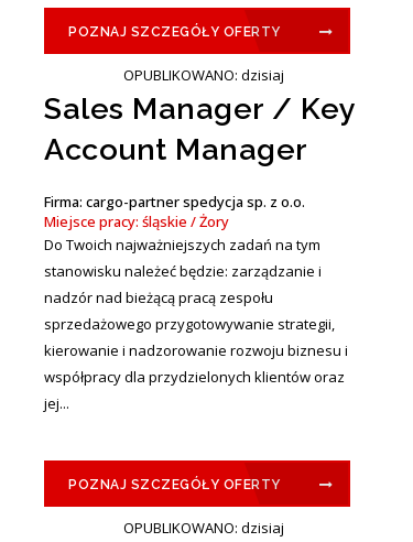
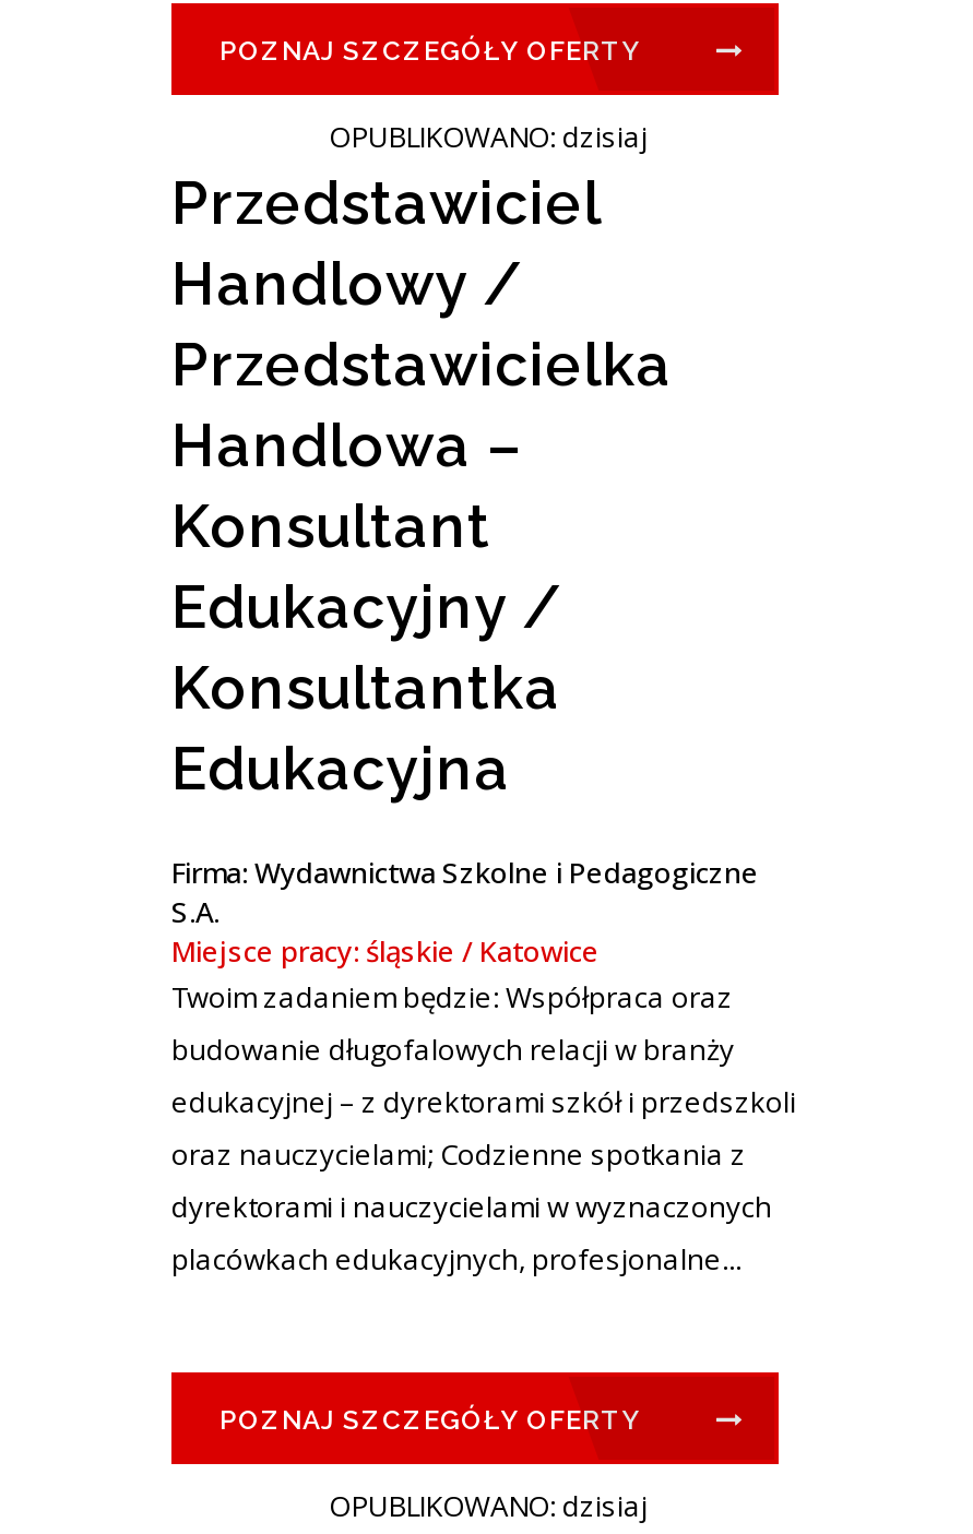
- Sales Manager / Key
- Account Manager
+ Przedstawiciel
+ Handlowy /
+ Przedstawicielka
+ Handlowa –
+ Konsultant
+ Edukacyjny /
+ Konsultantka
+ Edukacyjna

- Firma: cargo-partner spedycja sp. z o.o.
- Miejsce pracy: śląskie / Żory
- Do Twoich najważniejszych zadań na tym
- stanowisku należeć będzie: zarządzanie i
- nadzór nad bieżącą pracą zespołu
- sprzedażowego przygotowywanie strategii,
- kierowanie i nadzorowanie rozwoju biznesu i
- współpracy dla przydzielonych klientów oraz
- jej...
+ Firma: Wydawnictwa Szkolne i Pedagogiczne
+ S.A.
+ Miejsce pracy: śląskie / Katowice
+ Twoim zadaniem będzie: Współpraca oraz
+ budowanie długofalowych relacji w branży
+ edukacyjnej – z dyrektorami szkół i przedszkoli
+ oraz nauczycielami; Codzienne spotkania z
+ dyrektorami i nauczycielami w wyznaczonych
+ placówkach edukacyjnych, profesjonalne...
